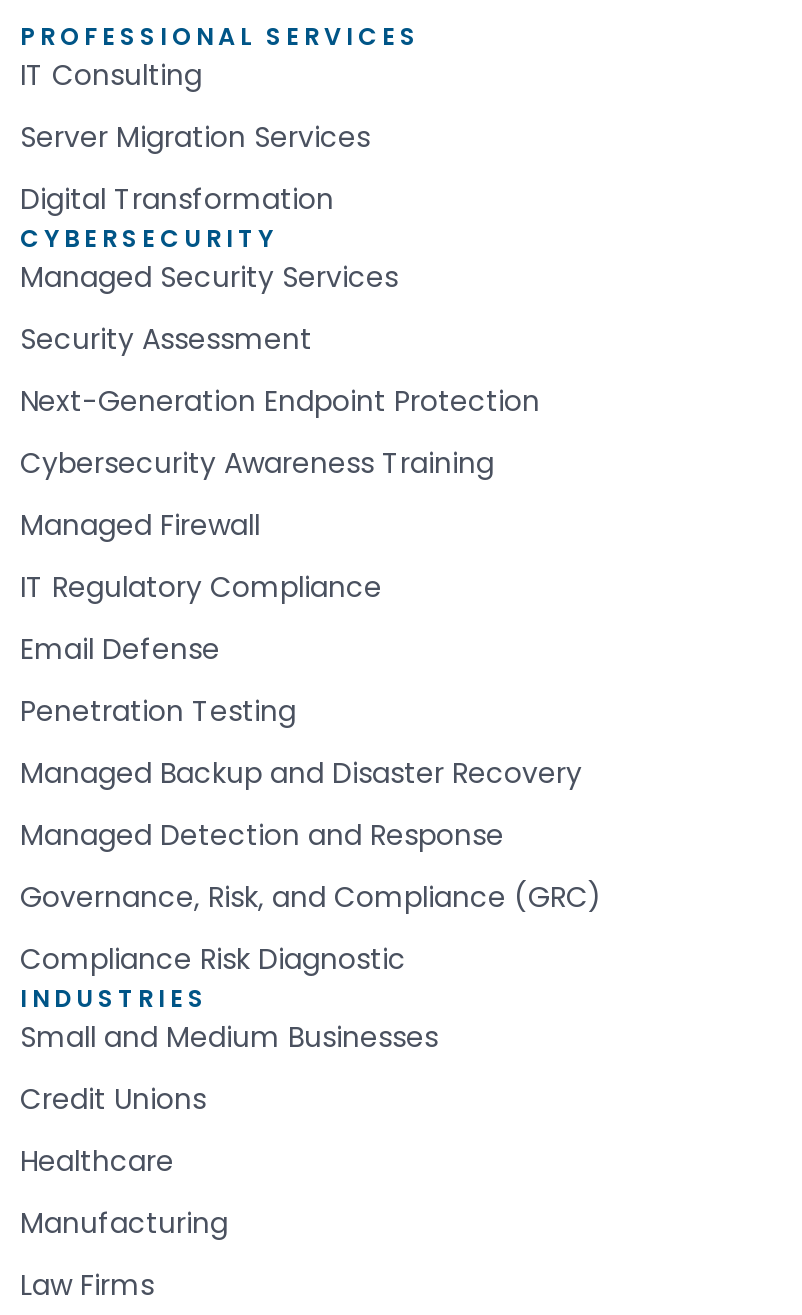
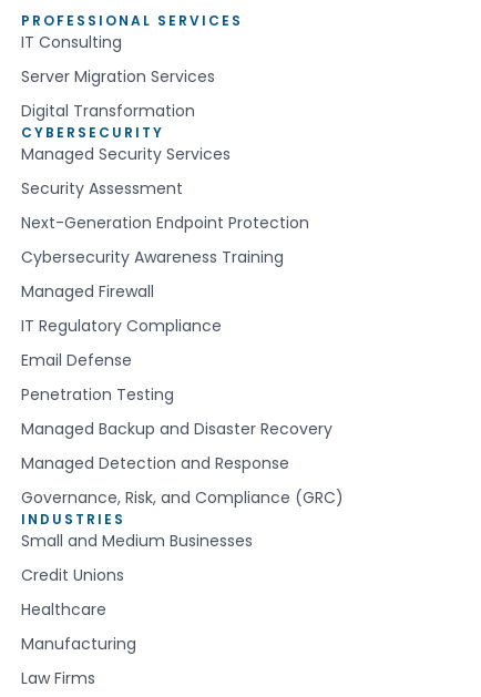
- Compliance Risk Diagnostic
